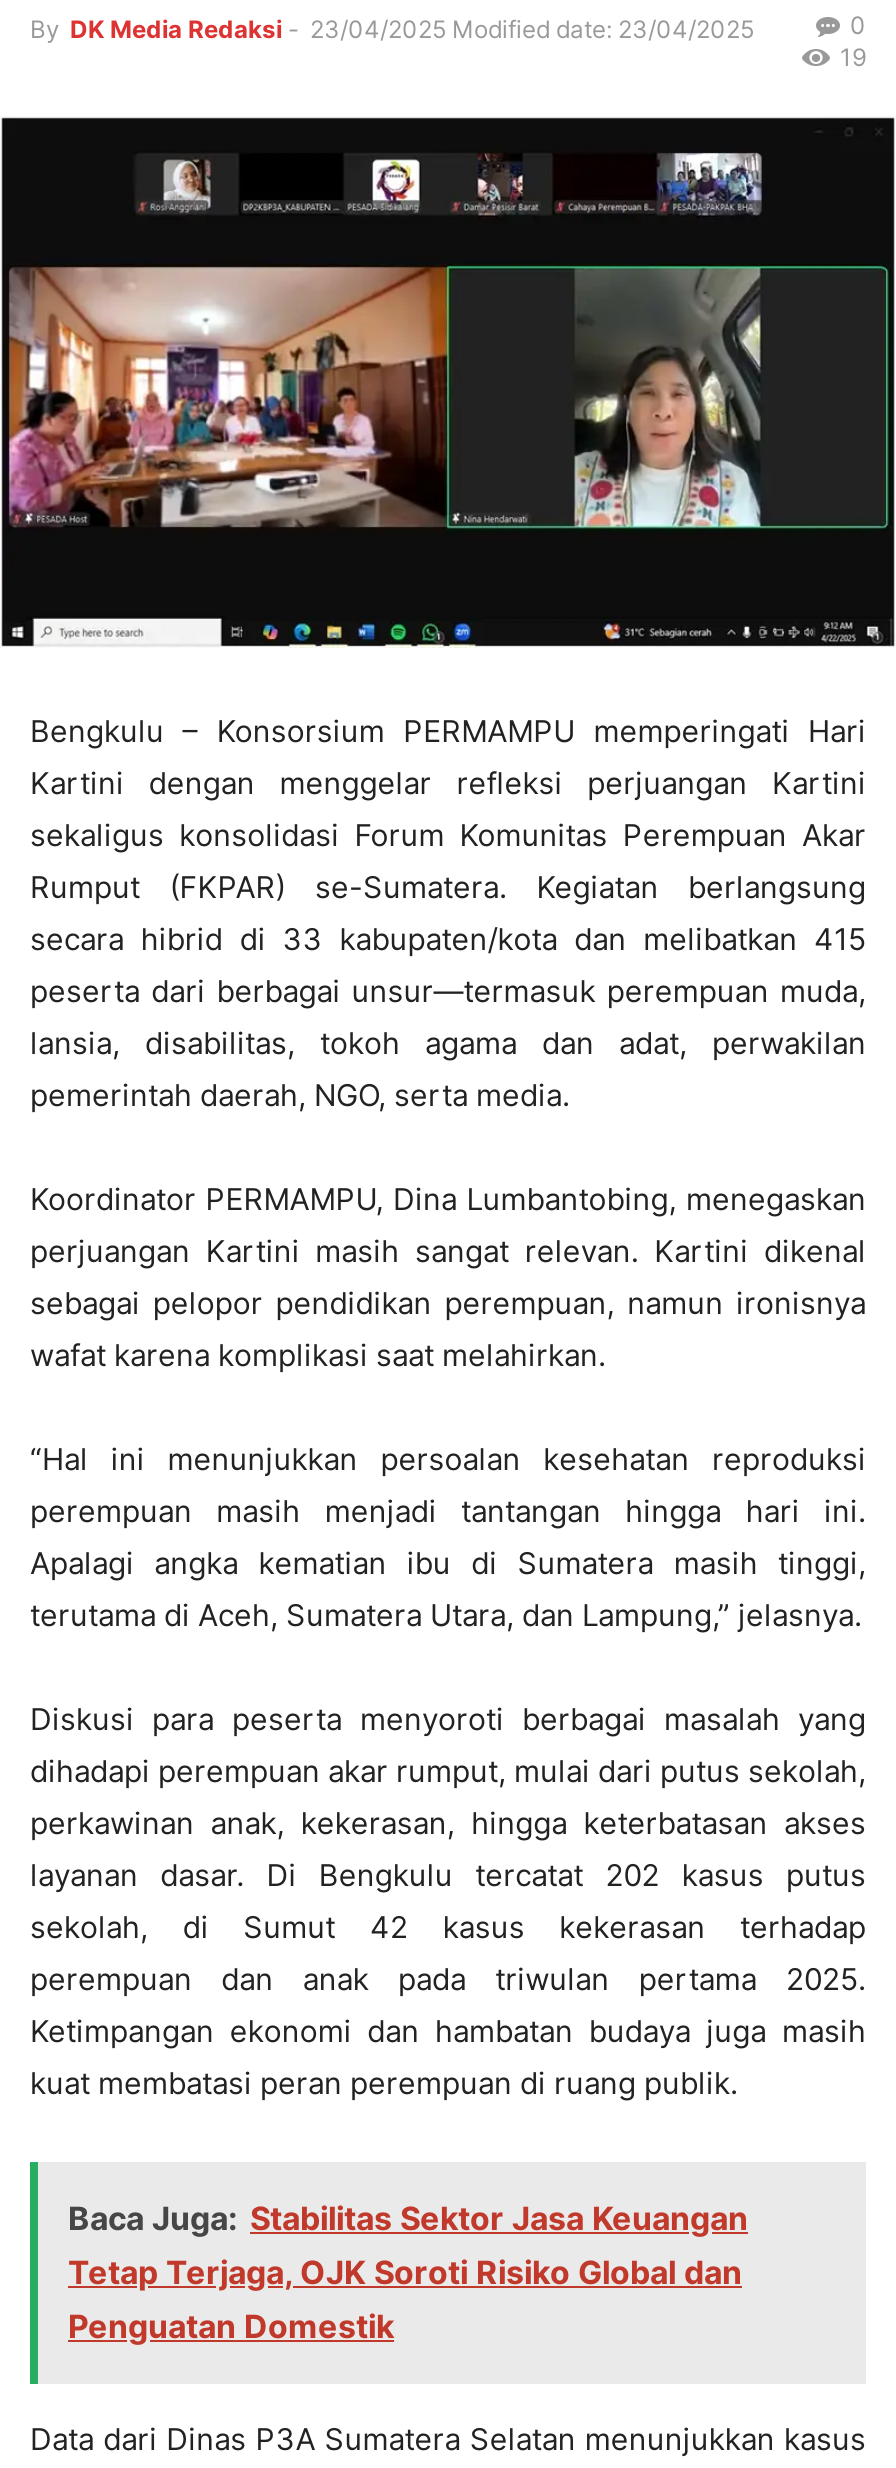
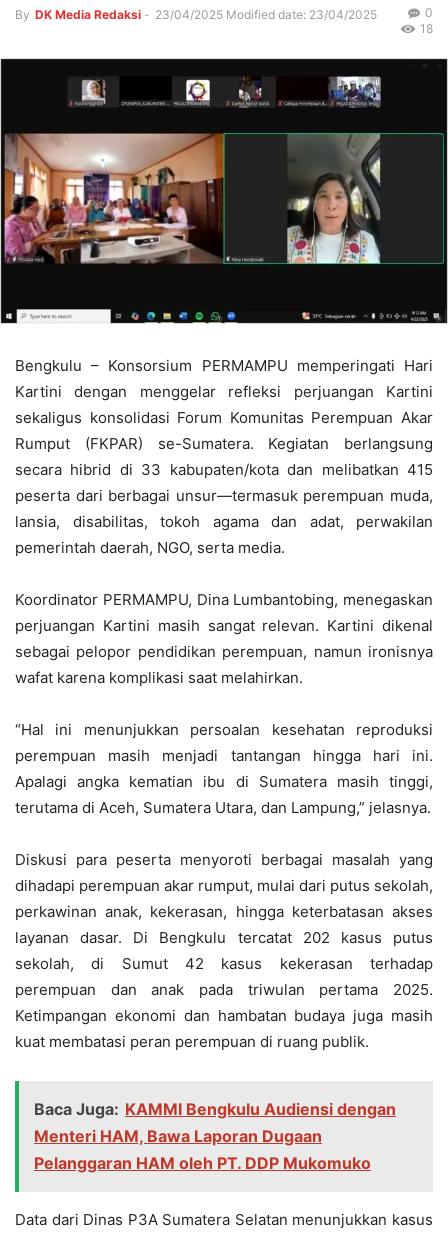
- 19
+ 18

- Baca Juga: Stabilitas Sektor Jasa Keuangan
- Tetap Terjaga, OJK Soroti Risiko Global dan
- Penguatan Domestik
+ Baca Juga: KAMMI Bengkulu Audiensi dengan
+ Menteri HAM, Bawa Laporan Dugaan
+ Pelanggaran HAM oleh PT. DDP Mukomuko
